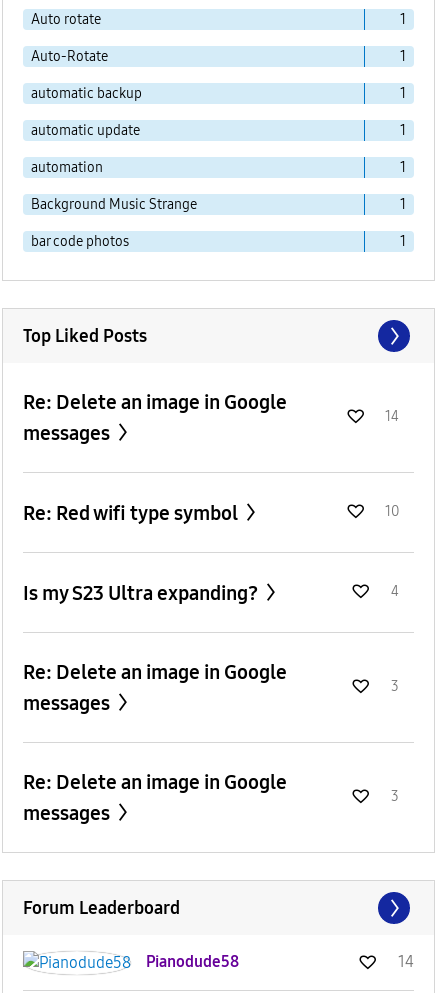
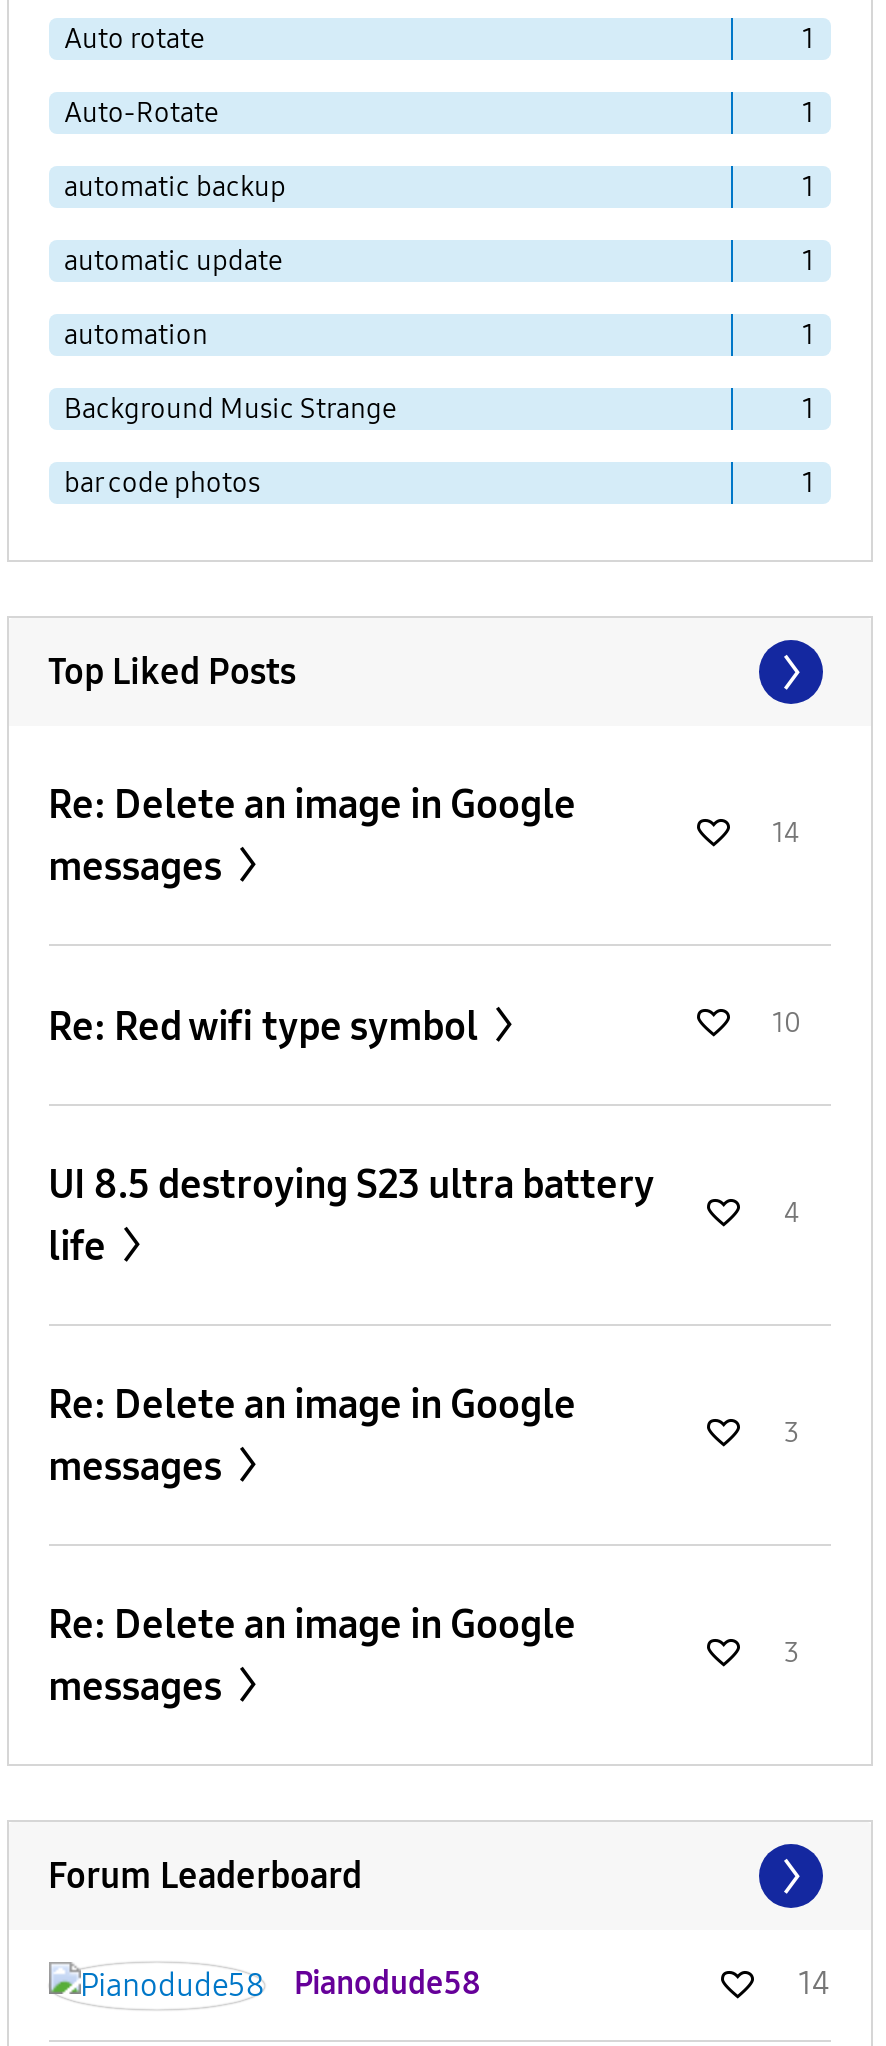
- Is my S23 Ultra expanding?
+ UI 8.5 destroying S23 ultra battery
+ life
